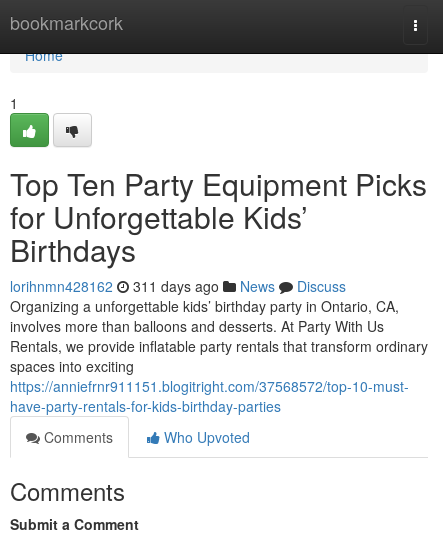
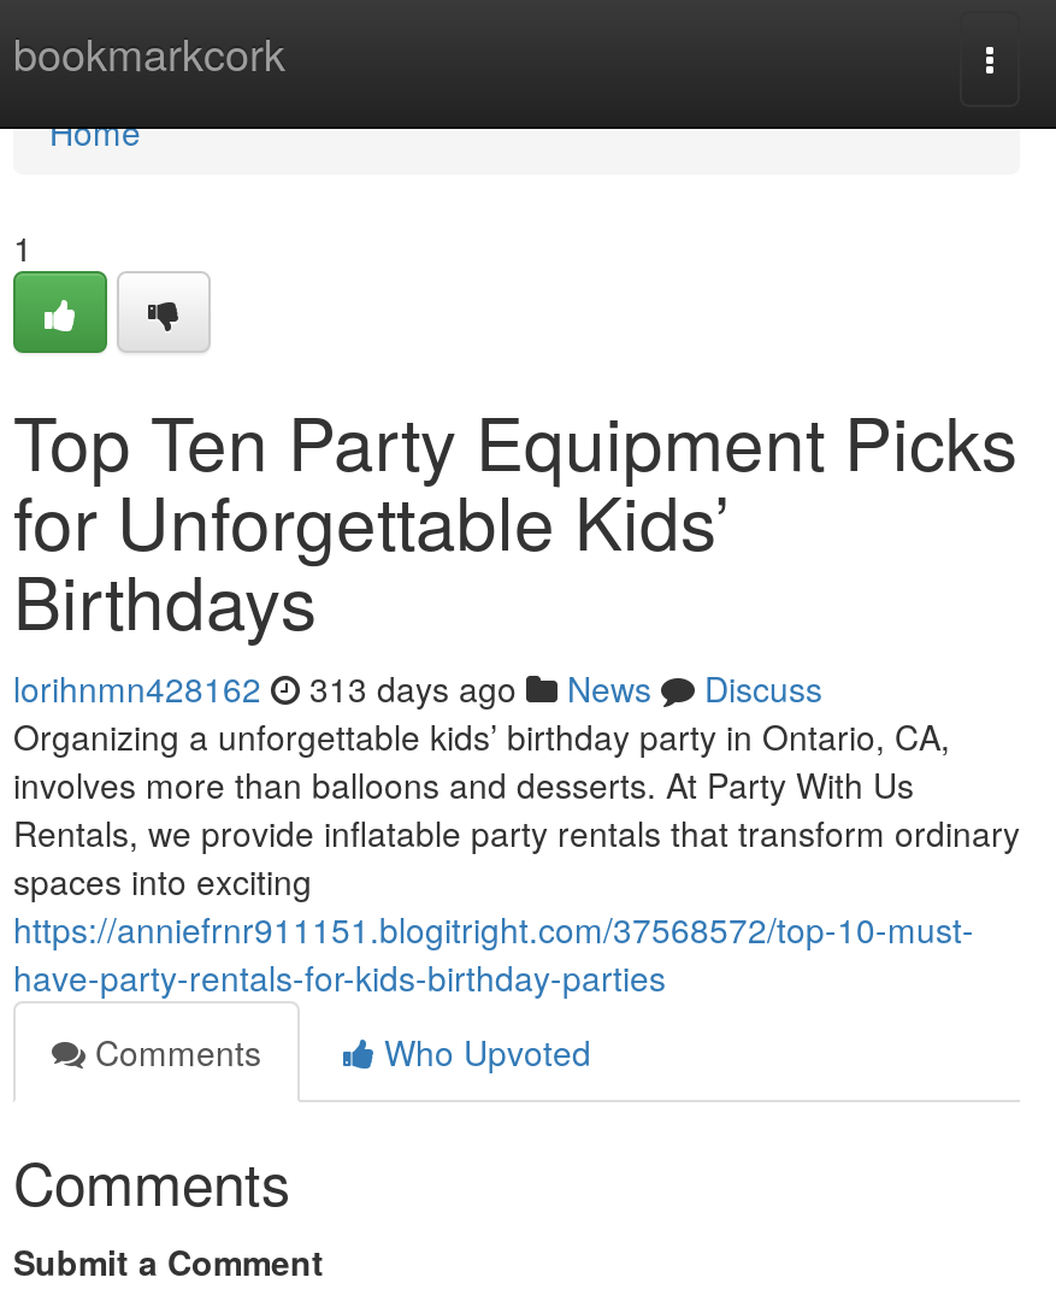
- lorihnmn428162 311 days ago News Discuss
+ lorihnmn428162 313 days ago News Discuss
